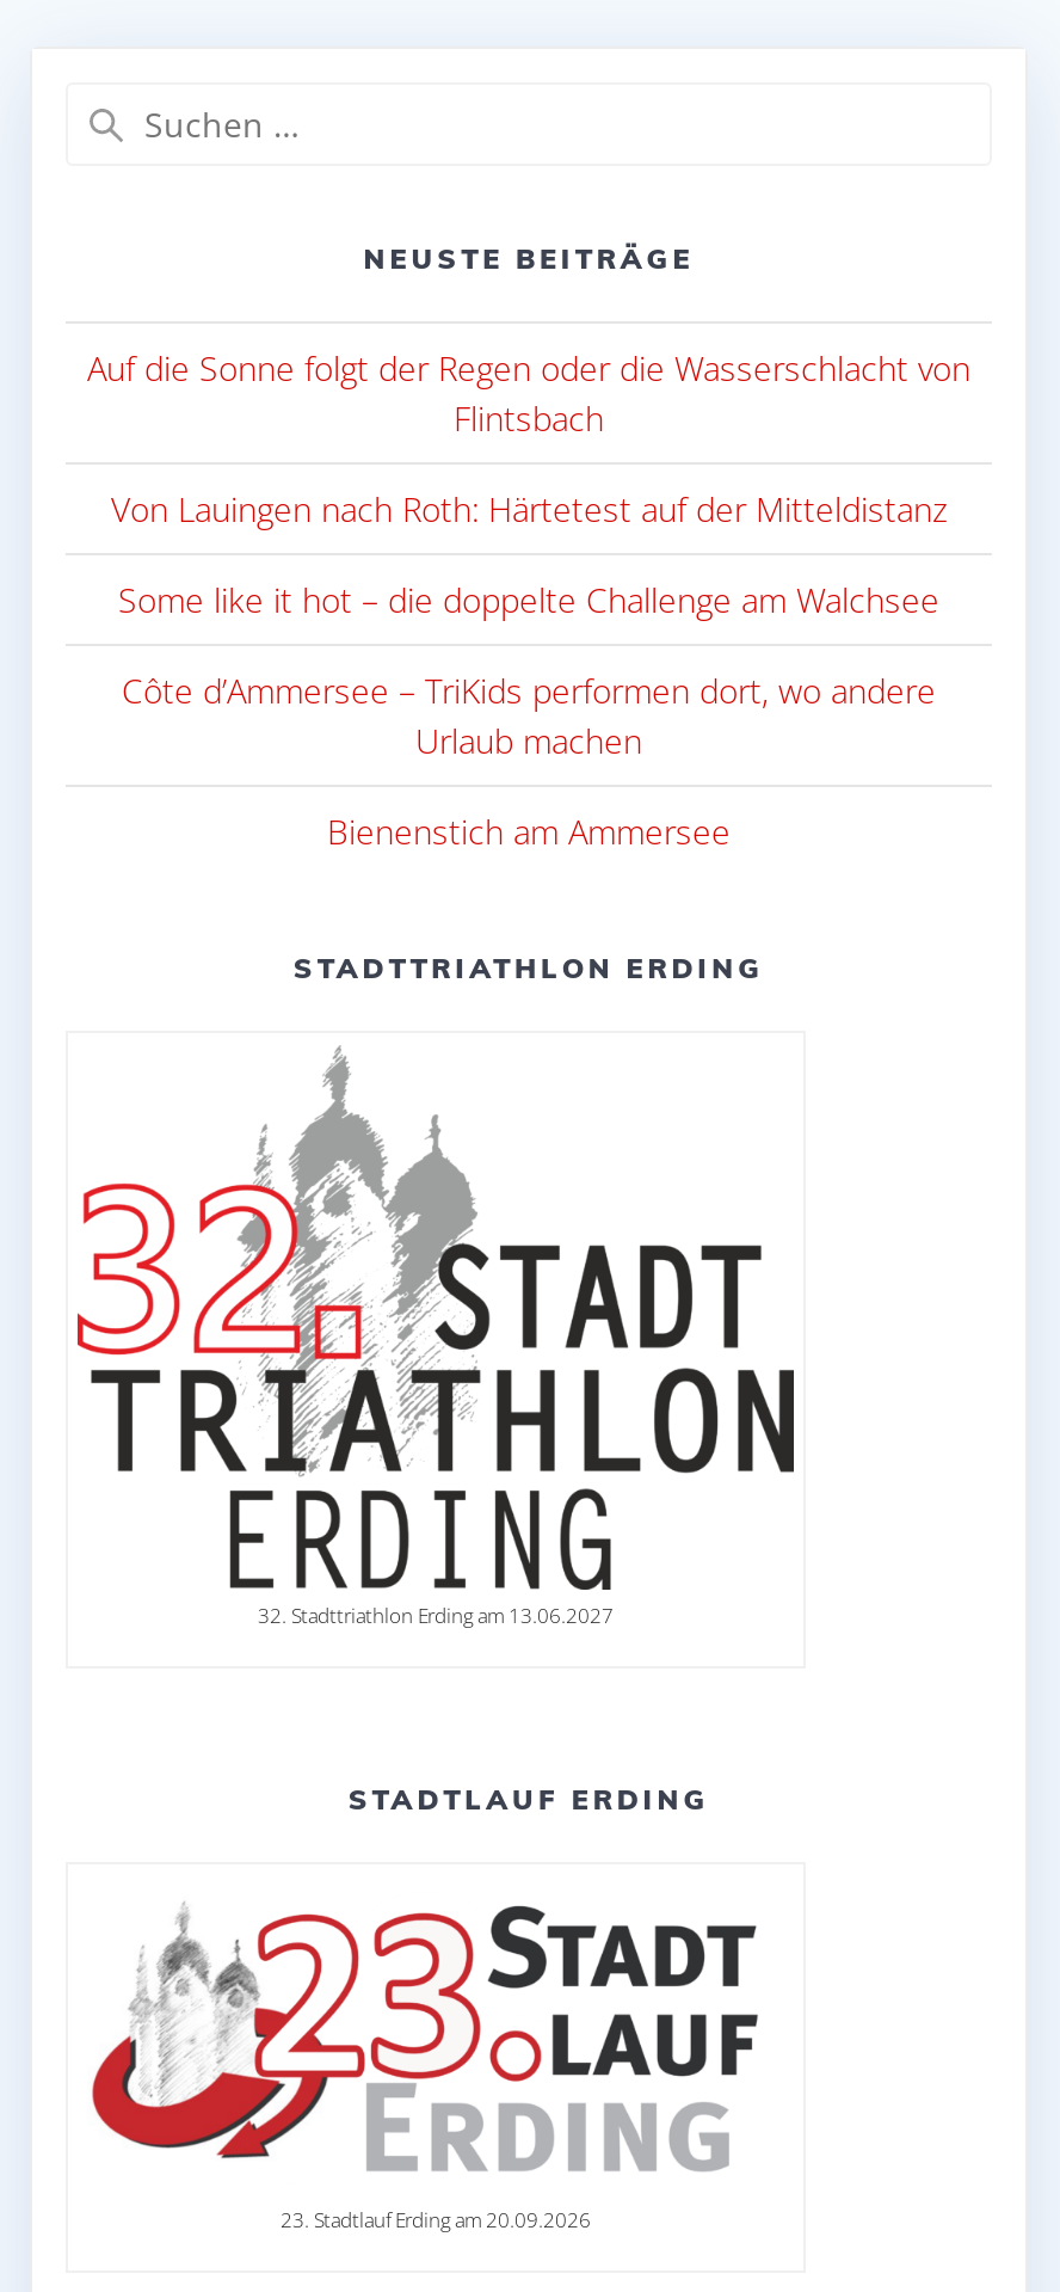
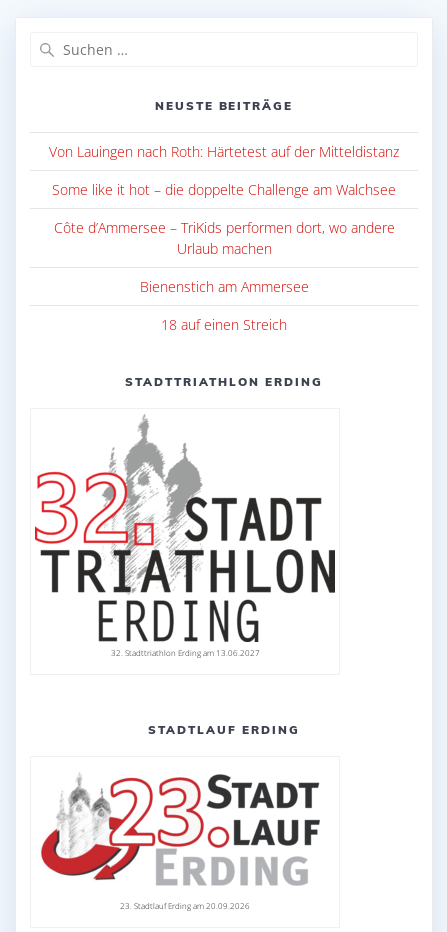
- Auf die Sonne folgt der Regen oder die Wasserschlacht von
- Flintsbach

moved up: Von Lauingen nach Roth: Härtetest auf der Mitteldistanz | Some like it hot – die doppelte Challenge am Walchsee | Côte d’Ammersee – TriKids performen dort, wo andere | Urlaub machen | Bienenstich am Ammersee

+ 18 auf einen Streich
